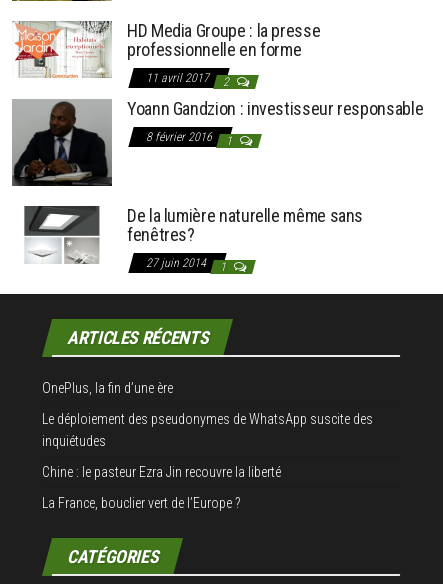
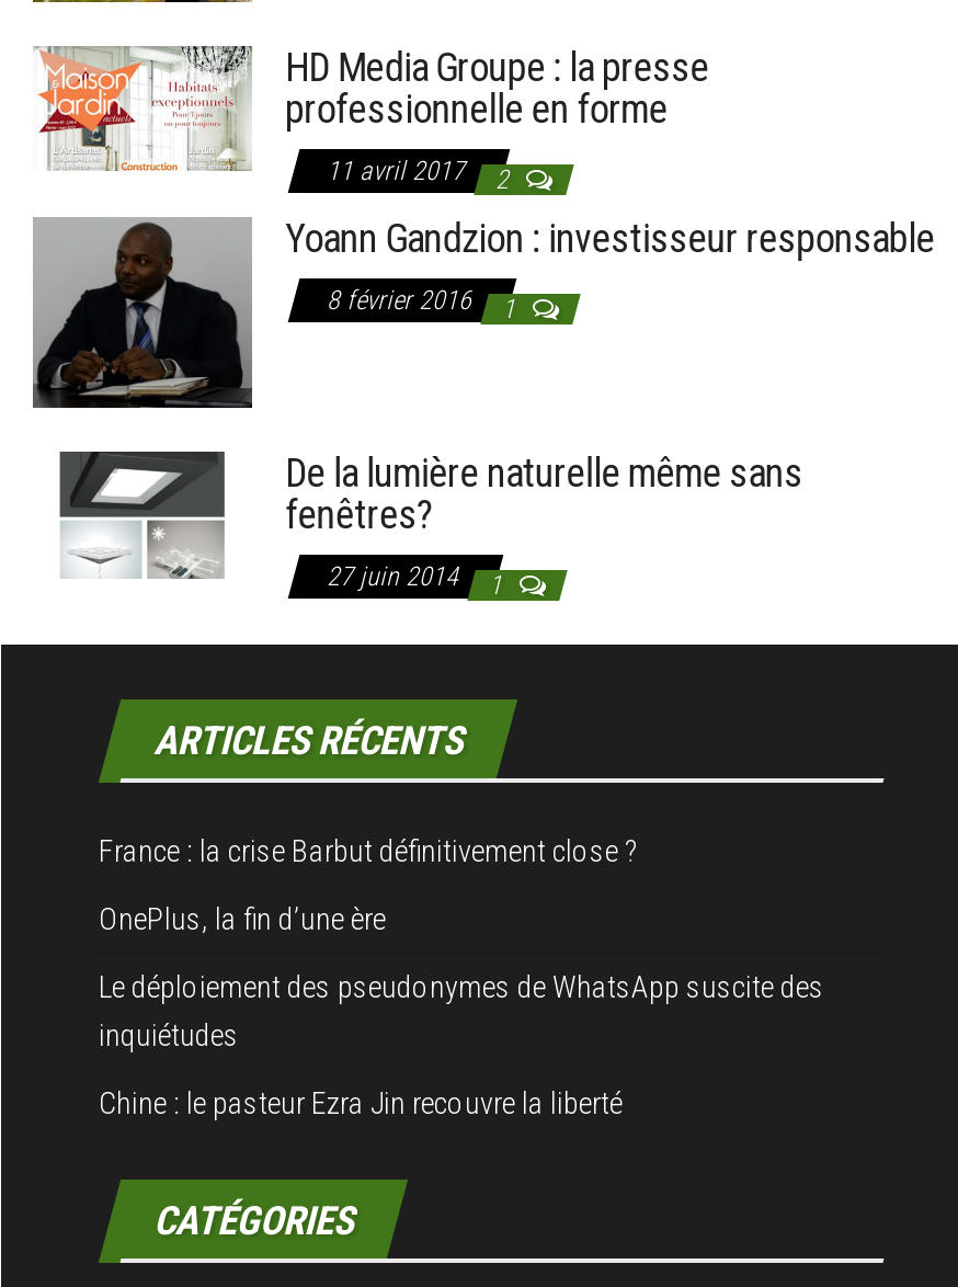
+ France : la crise Barbut définitivement close ?

moved down: OnePlus, la fin d’une ère | Le déploiement des pseudonymes de WhatsApp suscite des | inquiétudes | Chine : le pasteur Ezra Jin recouvre la liberté

- La France, bouclier vert de l’Europe ?
